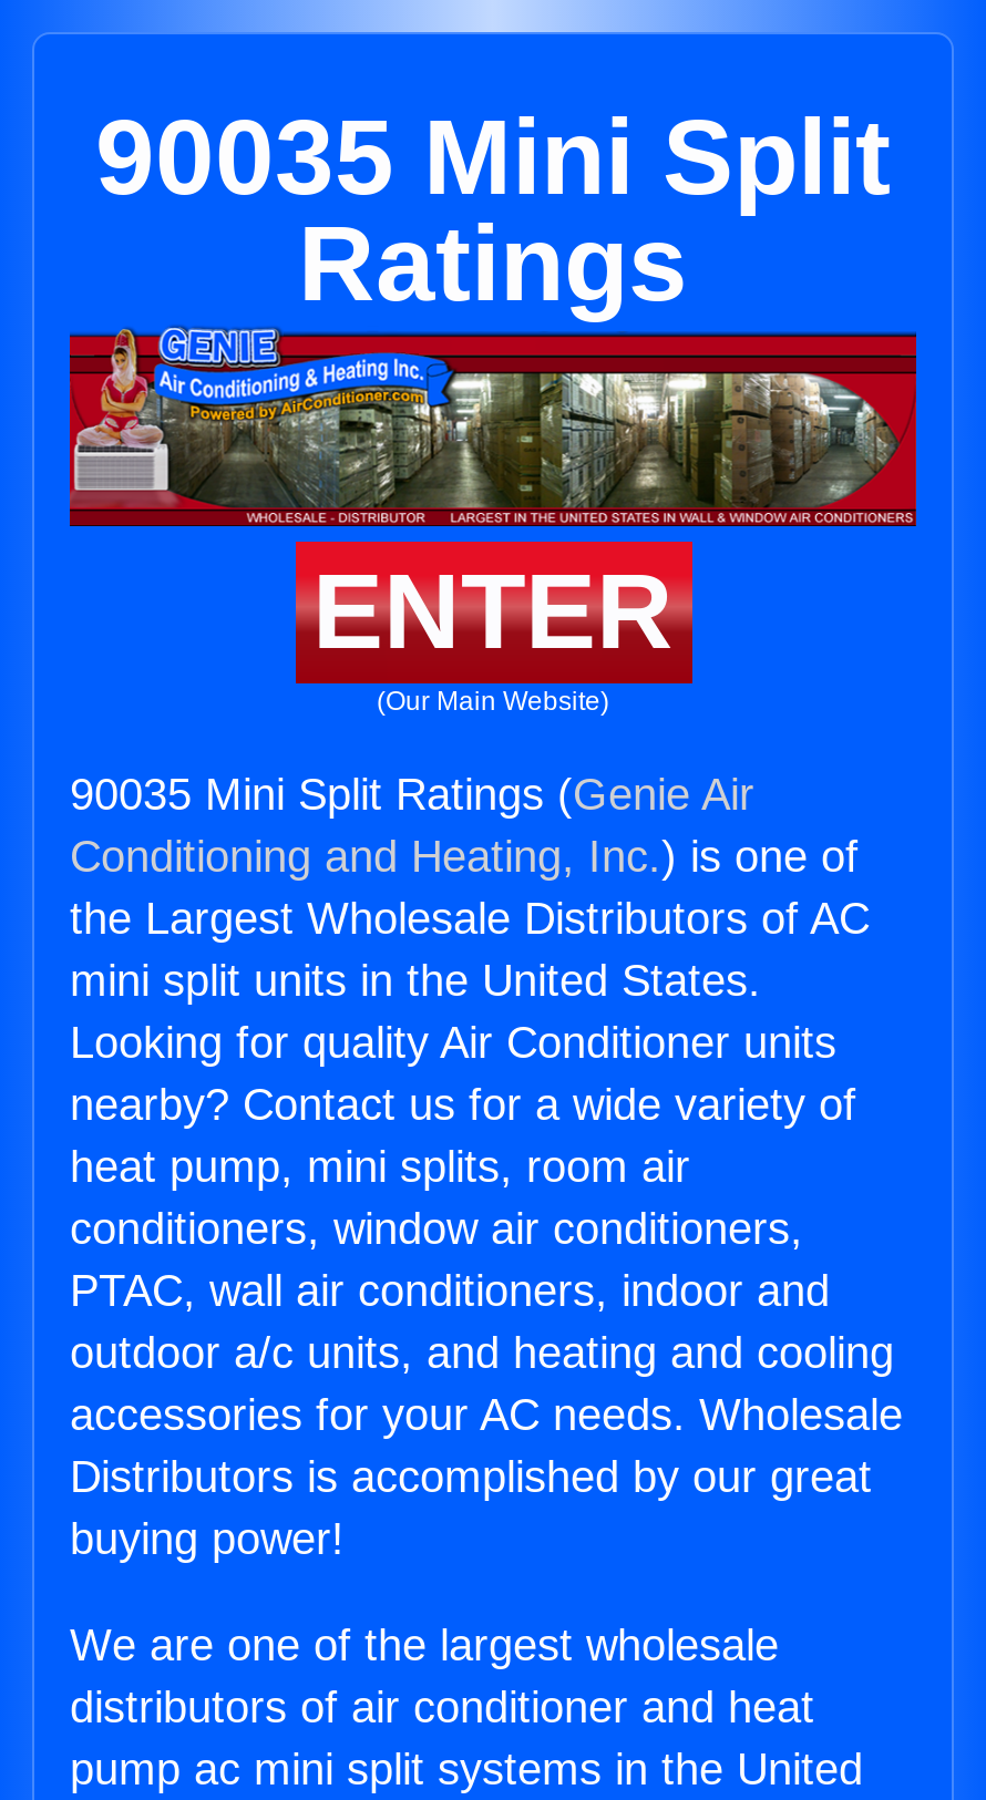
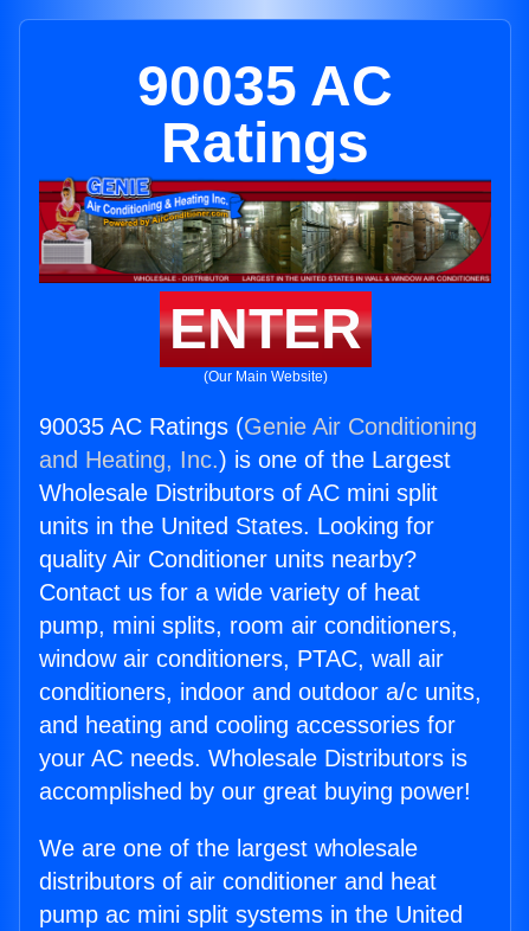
- 90035 Mini Split
+ 90035 AC

- 90035 Mini Split Ratings (Genie Air
- Conditioning and Heating, Inc.) is one of
- the Largest Wholesale Distributors of AC
- mini split units in the United States.
- Looking for quality Air Conditioner units
- nearby? Contact us for a wide variety of
- heat pump, mini splits, room air
- conditioners, window air conditioners,
- PTAC, wall air conditioners, indoor and
- outdoor a/c units, and heating and cooling
- accessories for your AC needs. Wholesale
- Distributors is accomplished by our great
- buying power!
+ 90035 AC Ratings (Genie Air Conditioning
+ and Heating, Inc.) is one of the Largest
+ Wholesale Distributors of AC mini split
+ units in the United States. Looking for
+ quality Air Conditioner units nearby?
+ Contact us for a wide variety of heat
+ pump, mini splits, room air conditioners,
+ window air conditioners, PTAC, wall air
+ conditioners, indoor and outdoor a/c units,
+ and heating and cooling accessories for
+ your AC needs. Wholesale Distributors is
+ accomplished by our great buying power!
